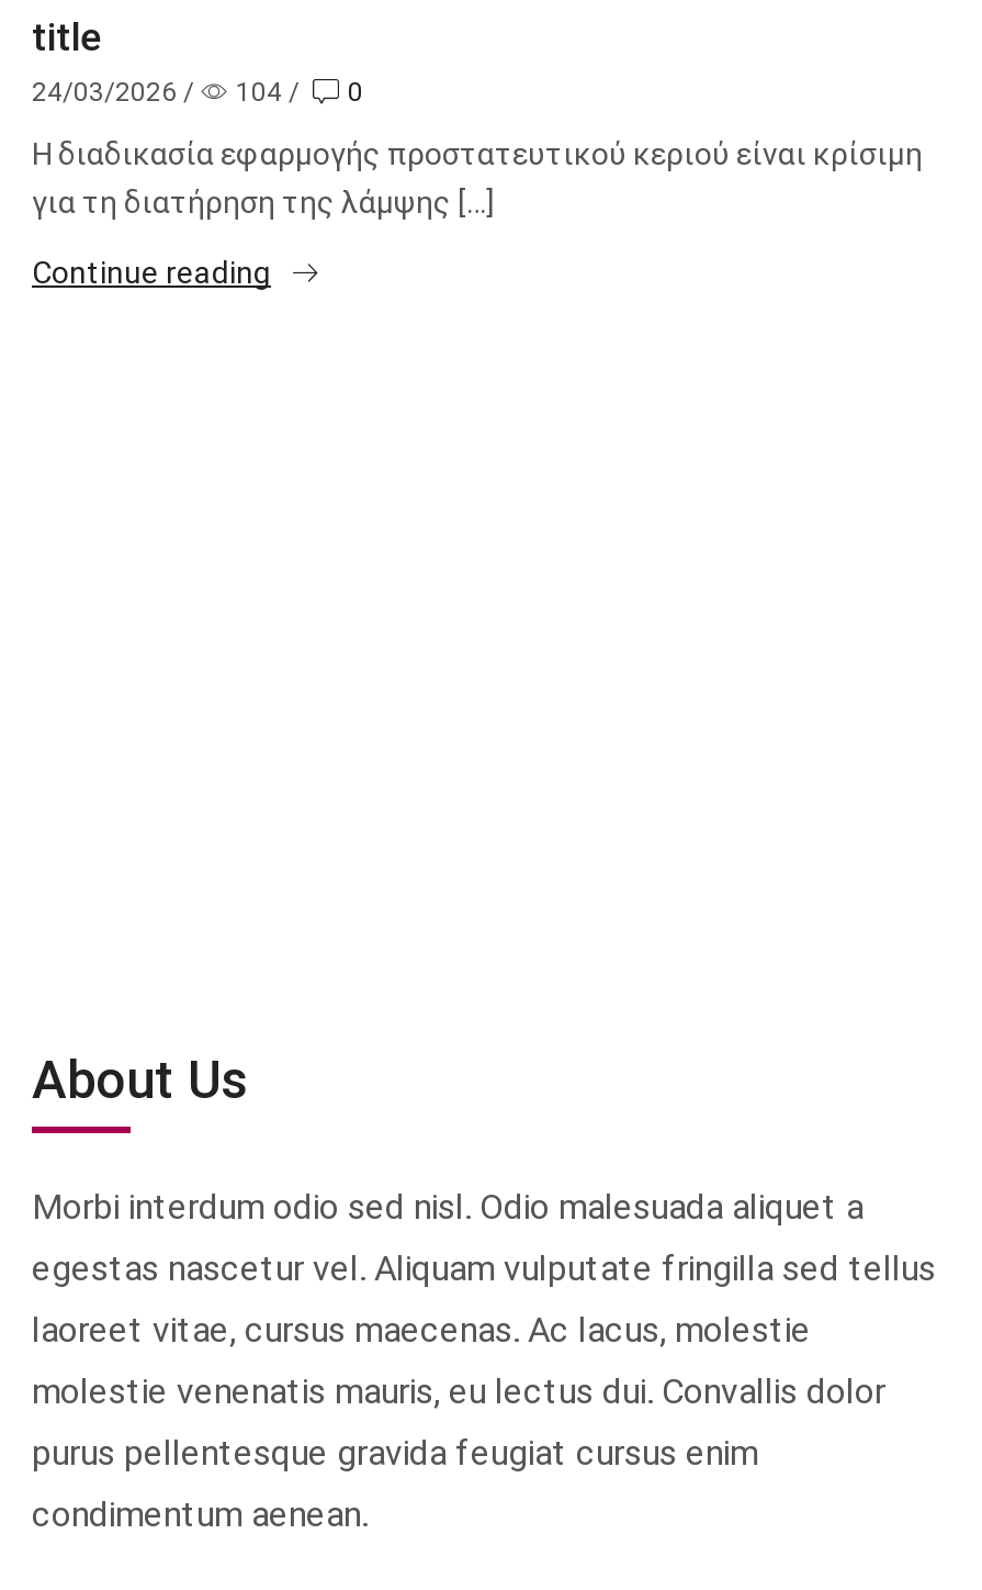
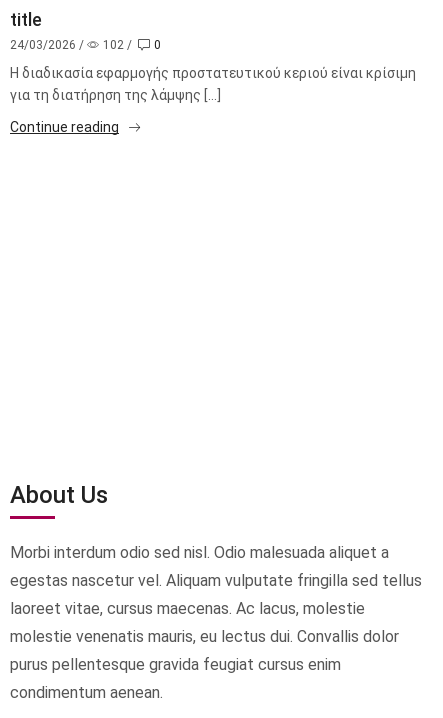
- 24/03/2026 / 104 / 0
+ 24/03/2026 / 102 / 0
